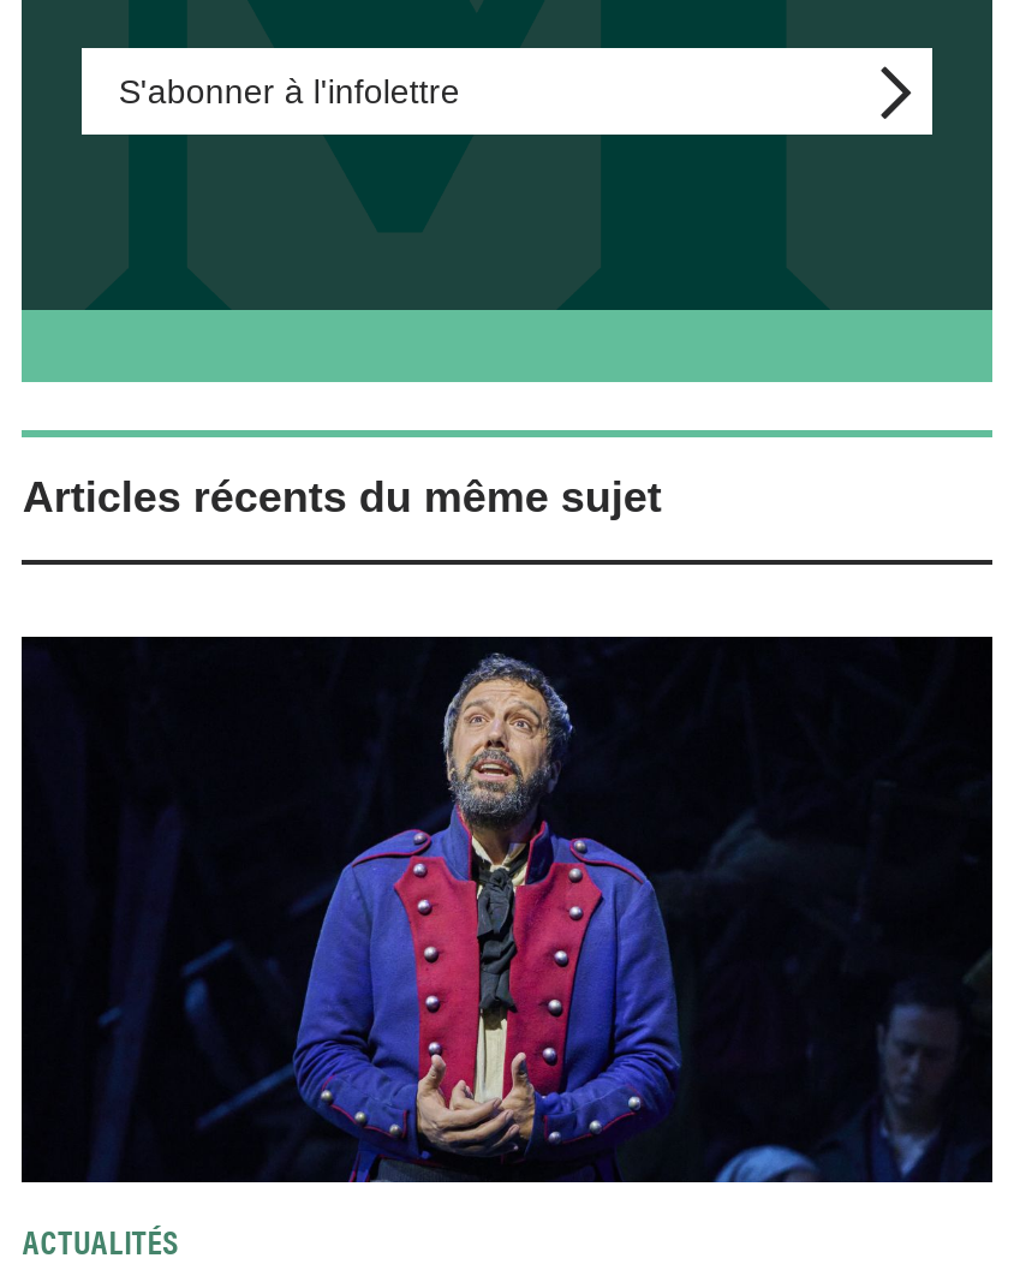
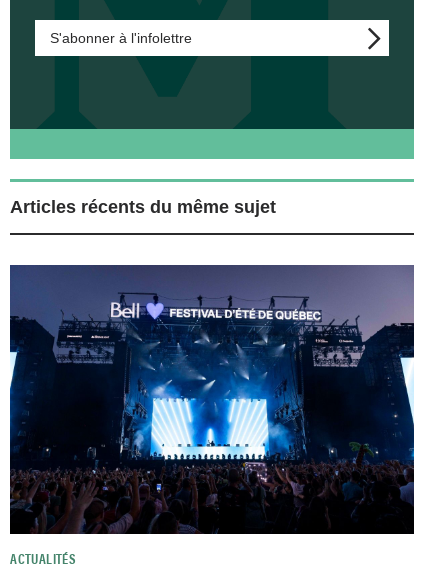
- [image]
+ [image]
